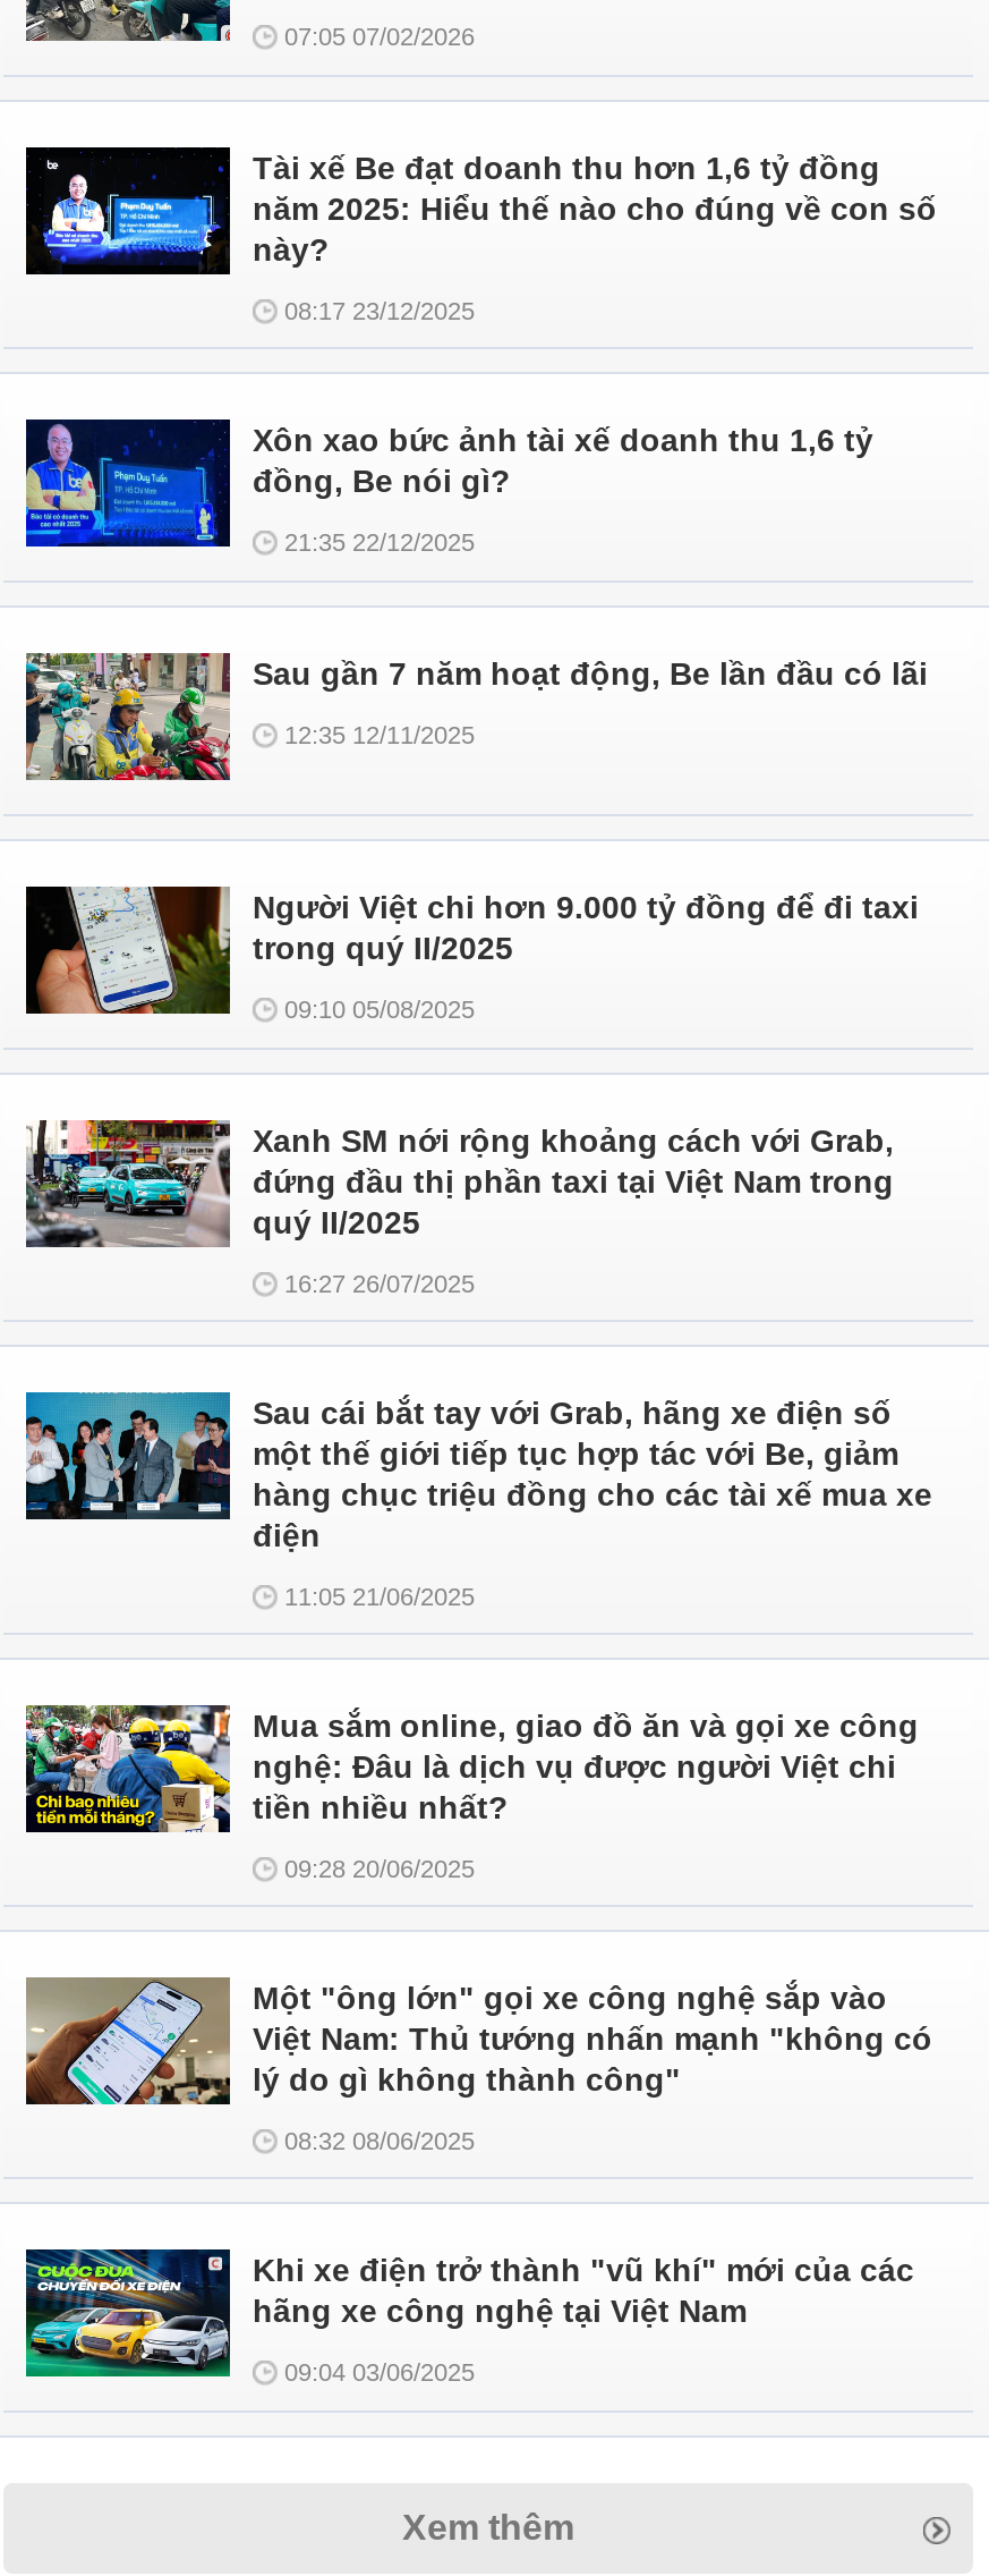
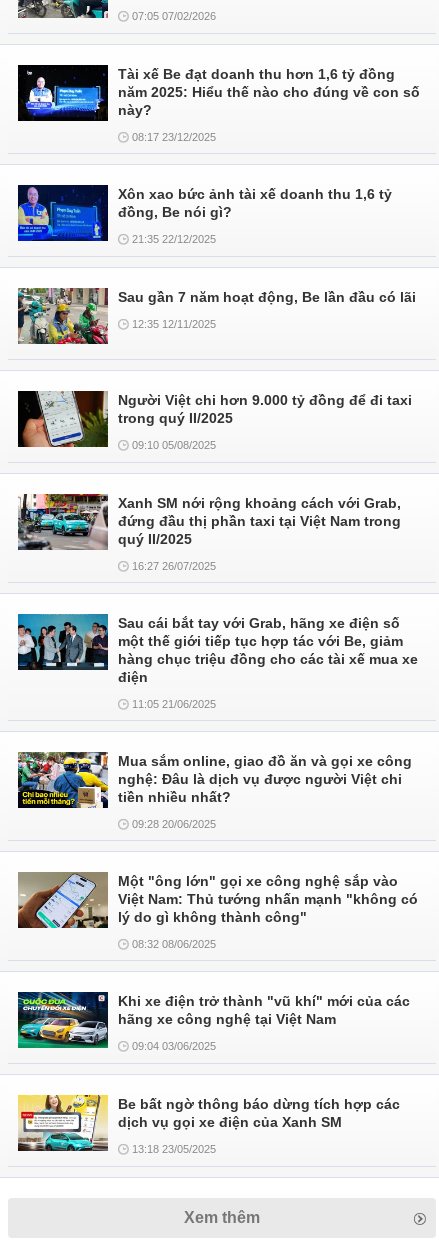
+ [image]
+ Be bất ngờ thông báo dừng tích hợp các
+ dịch vụ gọi xe điện của Xanh SM
+ 13:18 23/05/2025
